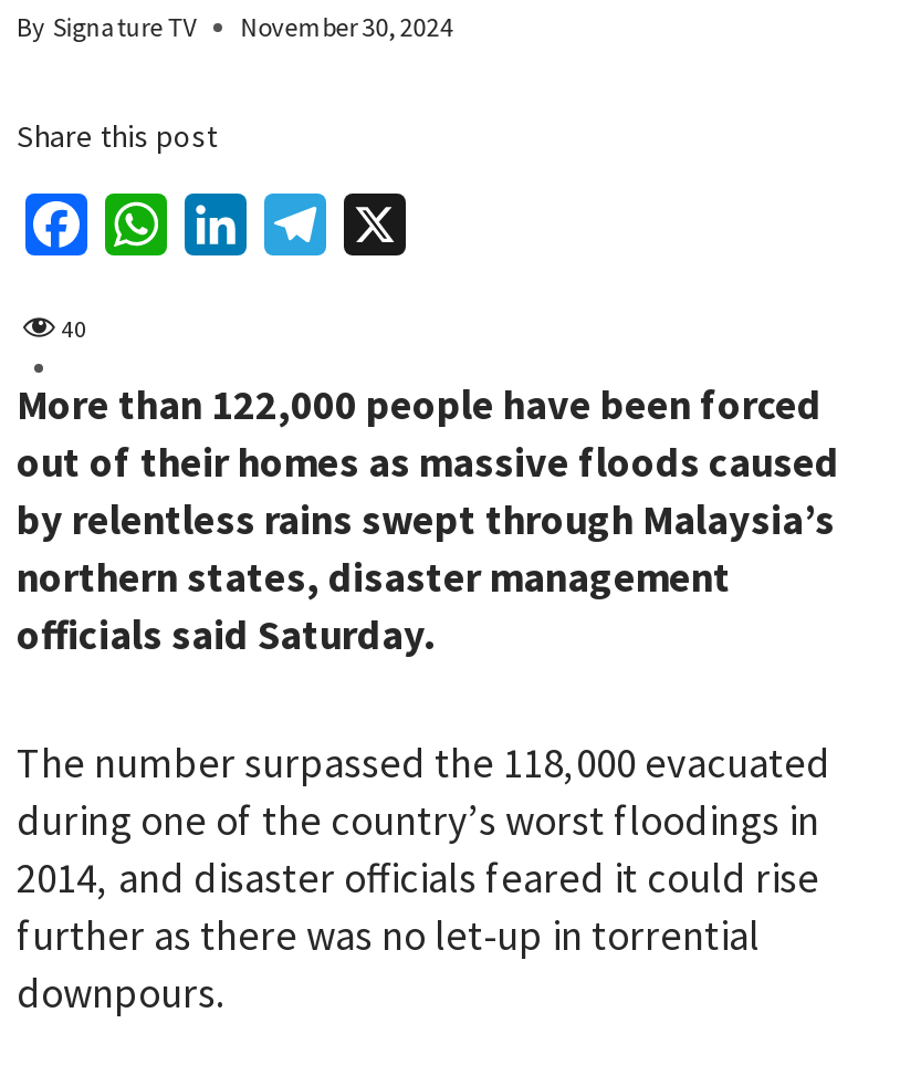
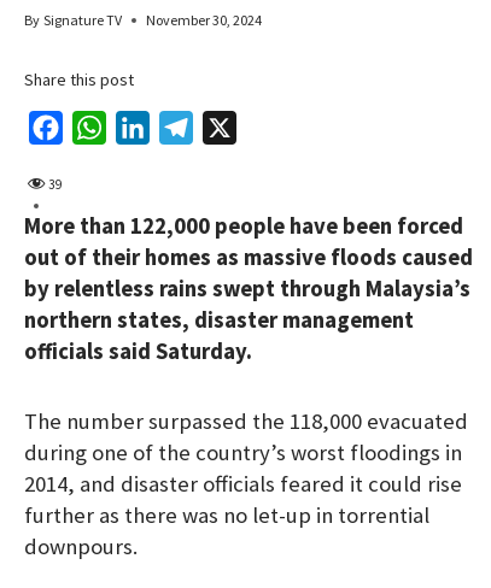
- 40
+ 39
